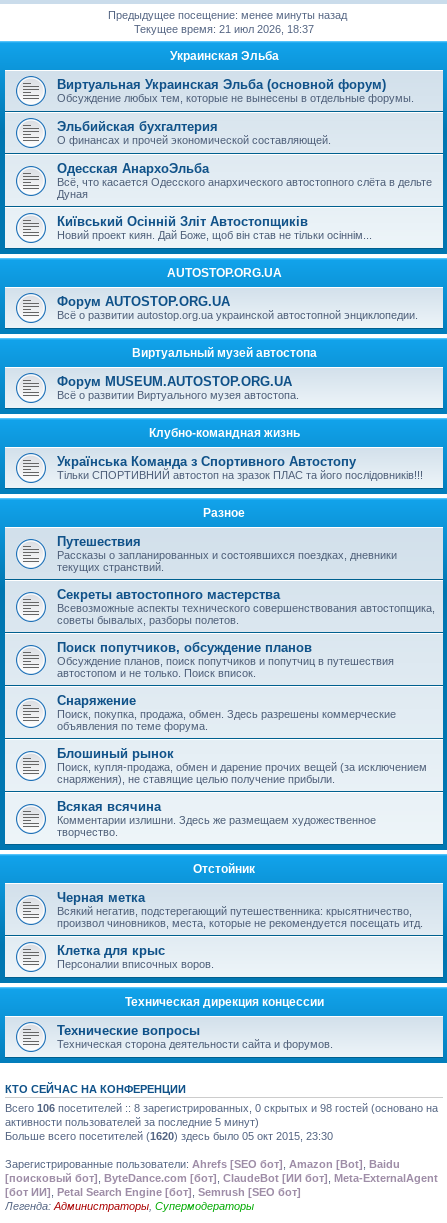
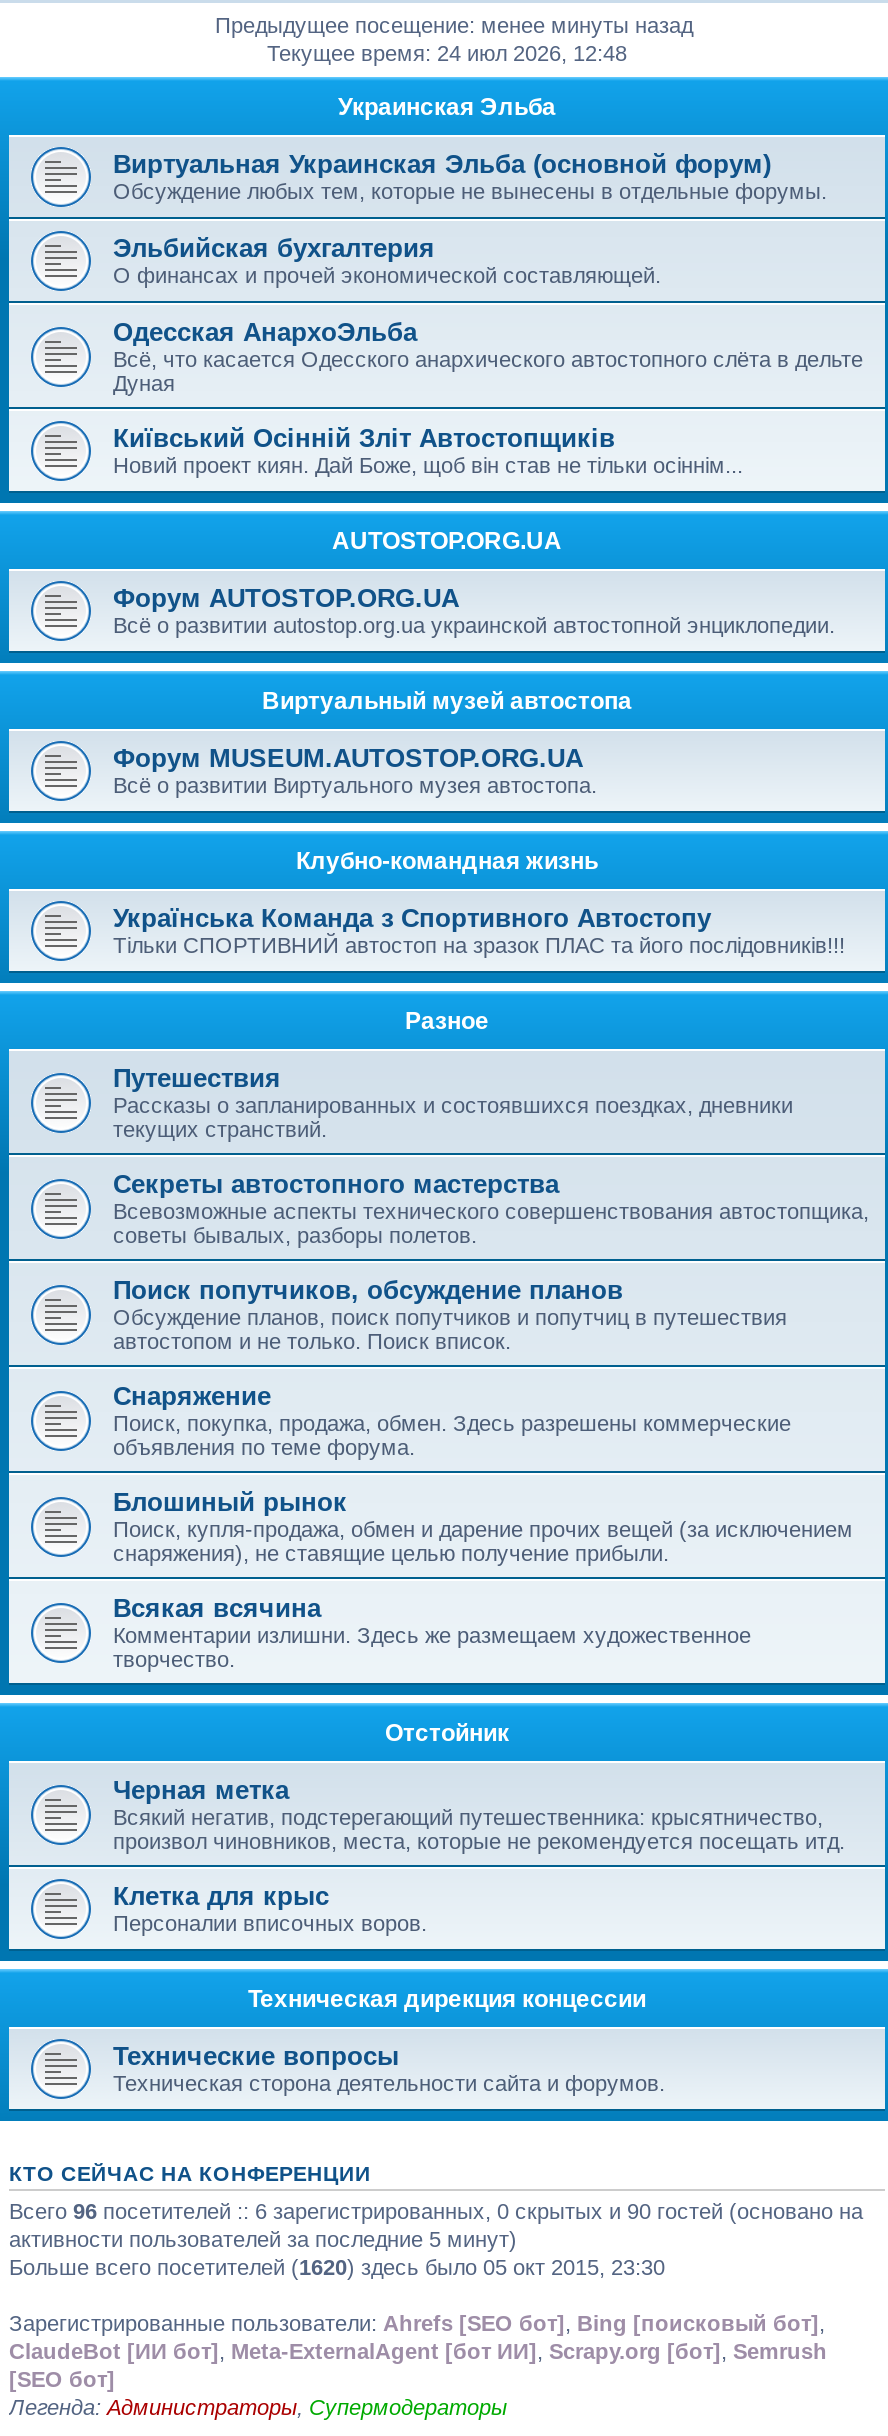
- Текущее время: 21 июл 2026, 18:37
+ Текущее время: 24 июл 2026, 12:48

- Всего 106 посетителей :: 8 зарегистрированных, 0 скрытых и 98 гостей (основано на
+ Всего 96 посетителей :: 6 зарегистрированных, 0 скрытых и 90 гостей (основано на

- Зарегистрированные пользователи: Ahrefs [SEO бот], Amazon [Bot], Baidu
- [поисковый бот], ByteDance.com [бот], ClaudeBot [ИИ бот], Meta-ExternalAgent
- [бот ИИ], Petal Search Engine [бот], Semrush [SEO бот]
+ Зарегистрированные пользователи: Ahrefs [SEO бот], Bing [поисковый бот],
+ ClaudeBot [ИИ бот], Meta-ExternalAgent [бот ИИ], Scrapy.org [бот], Semrush
+ [SEO бот]
